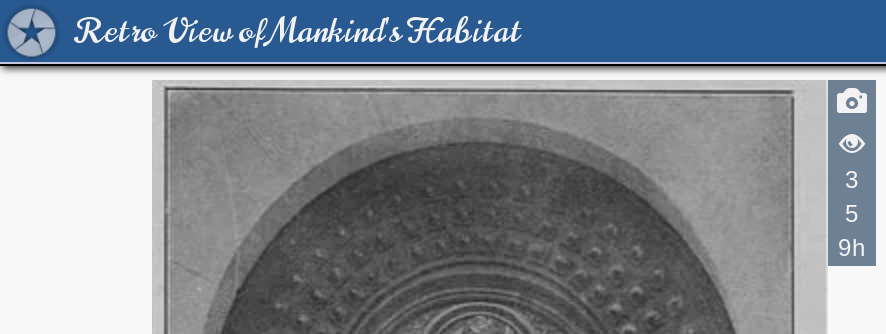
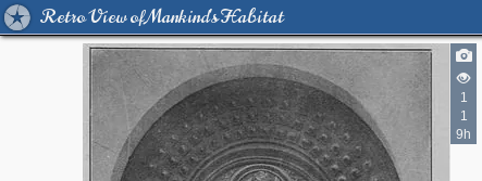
- 3
+ 1

- 5
+ 1
